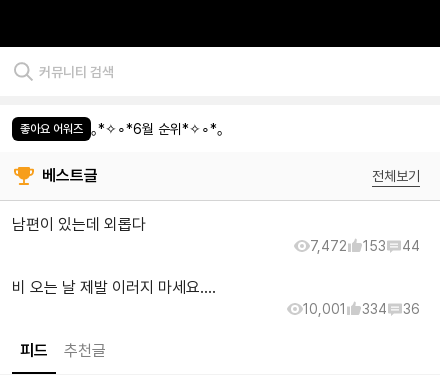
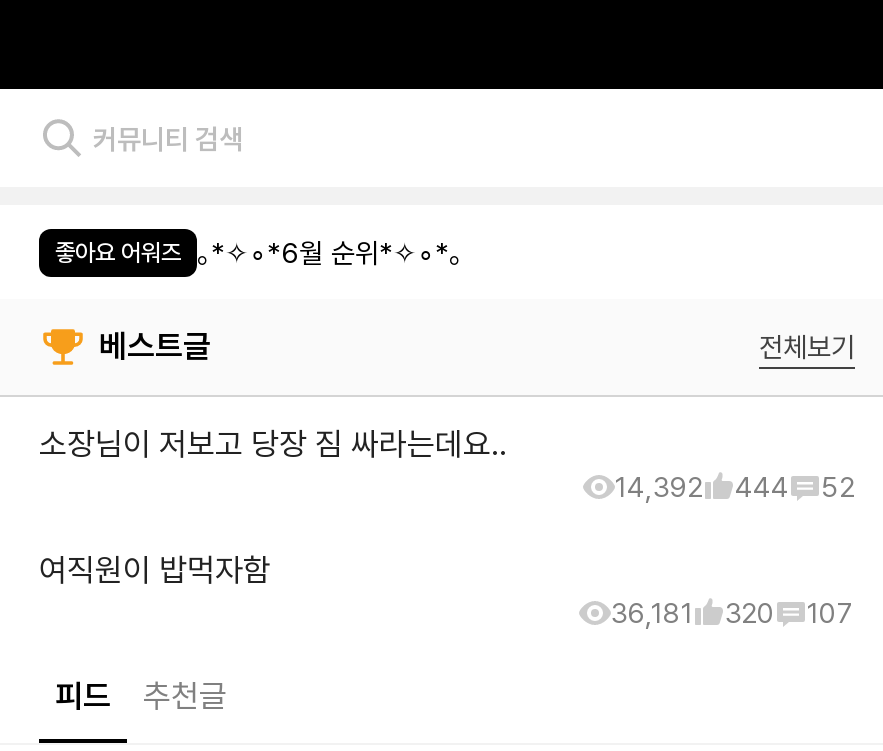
- 남편이 있는데 외롭다
- 7,472
- 153
- 44
+ 소장님이 저보고 당장 짐 싸라는데요..
+ 14,392
+ 444
+ 52

- 비 오는 날 제발 이러지 마세요....
- 10,001
- 334
- 36
+ 여직원이 밥먹자함
+ 36,181
+ 320
+ 107
